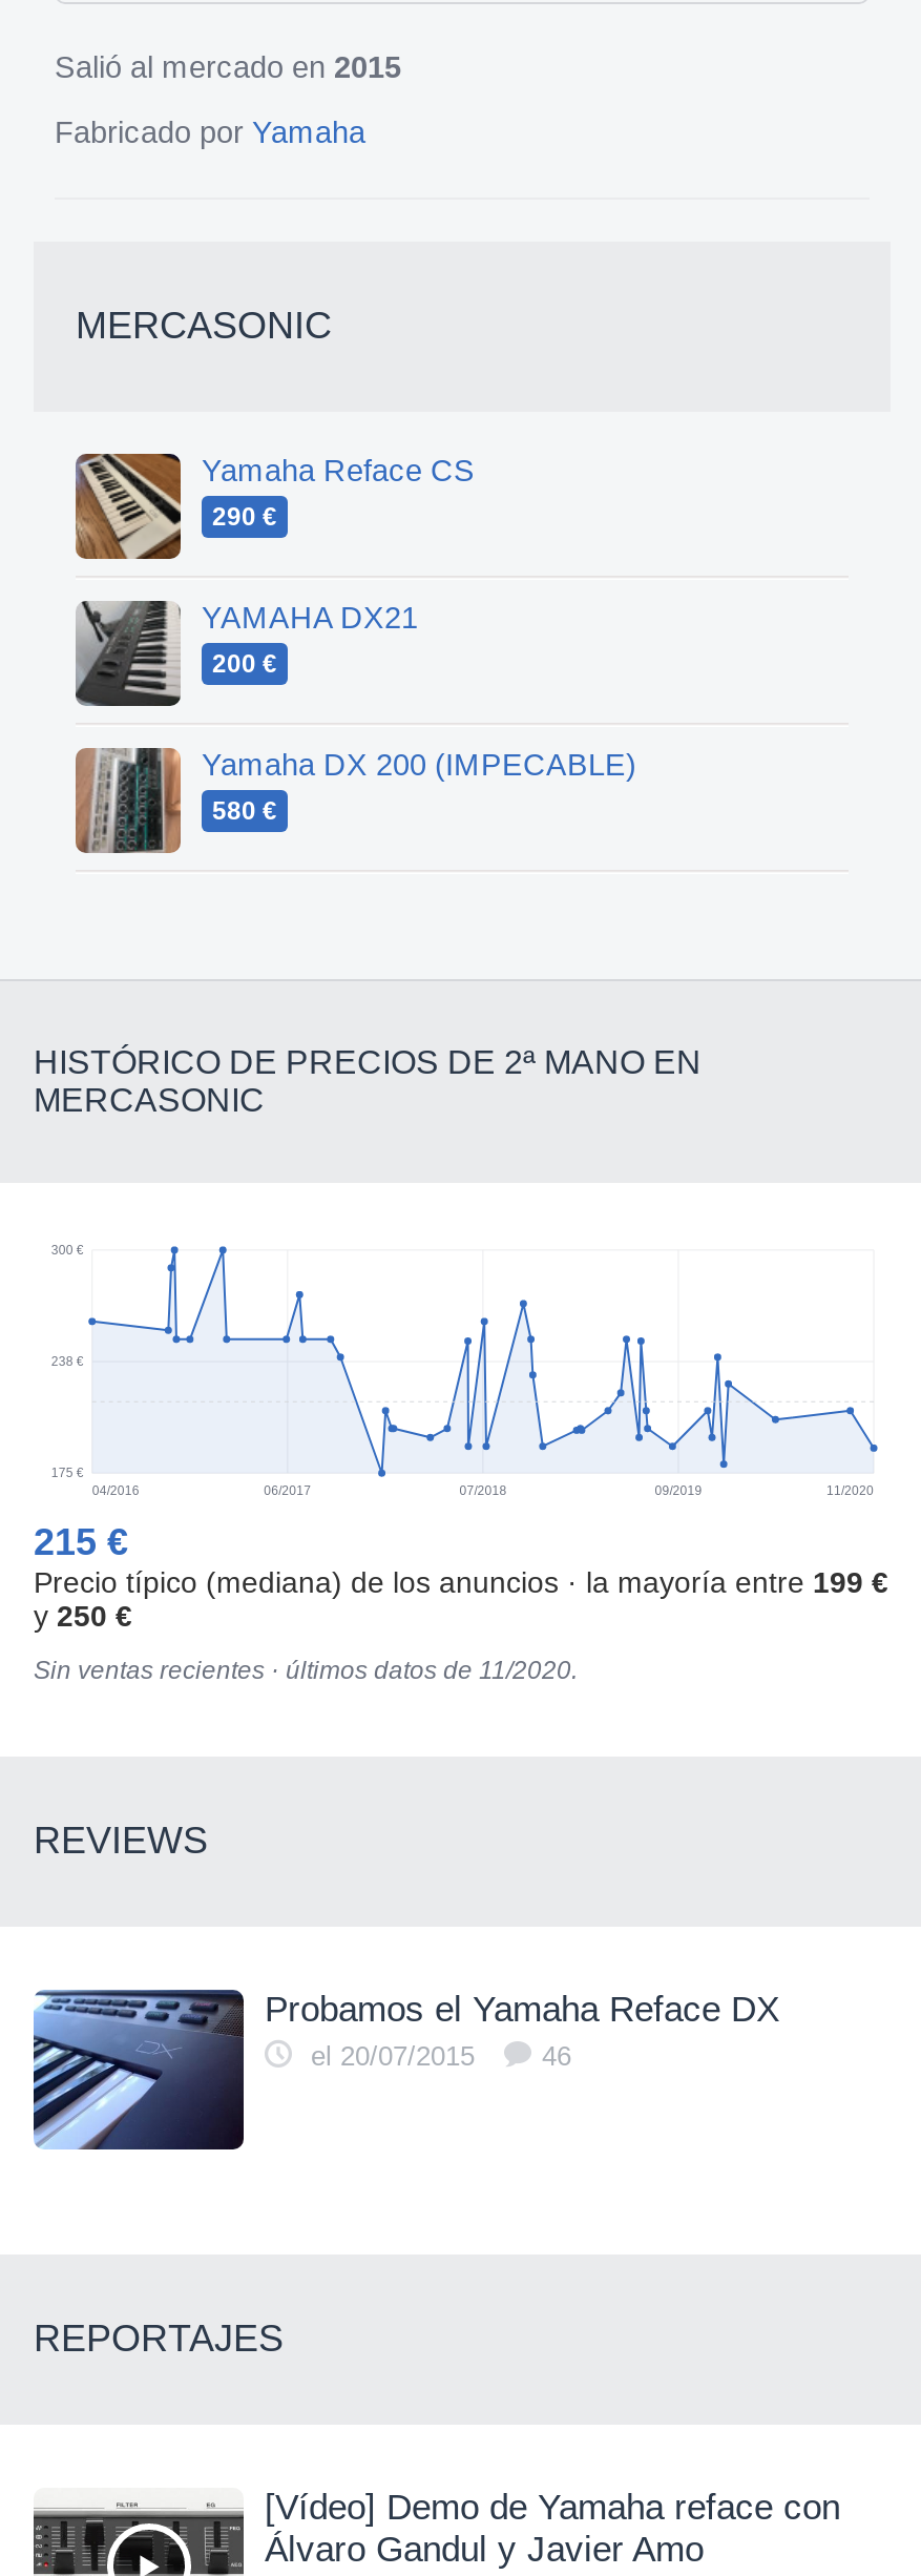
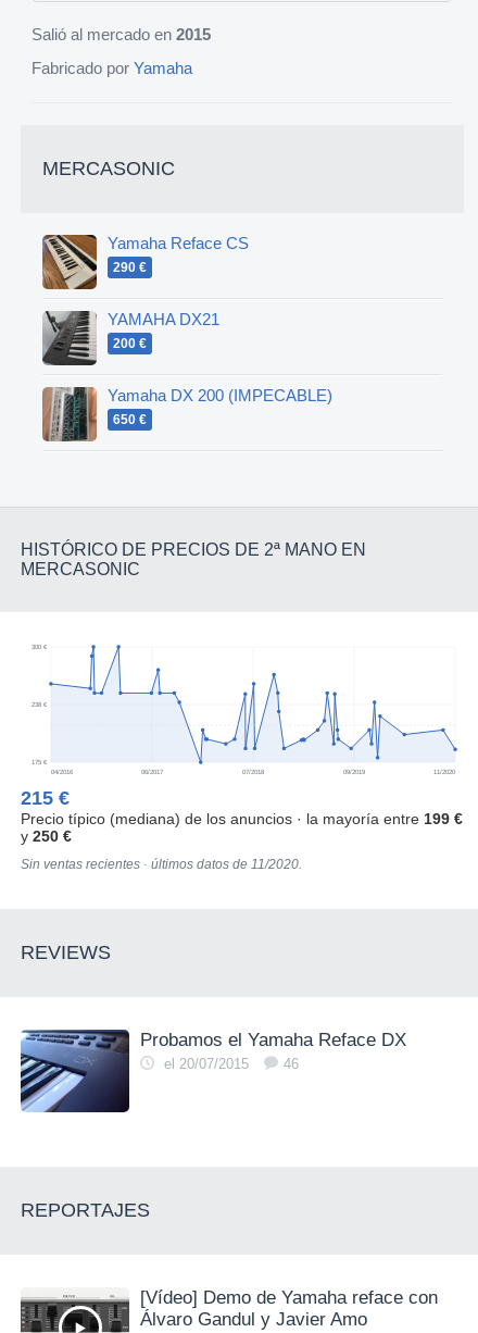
- 580 €
+ 650 €
